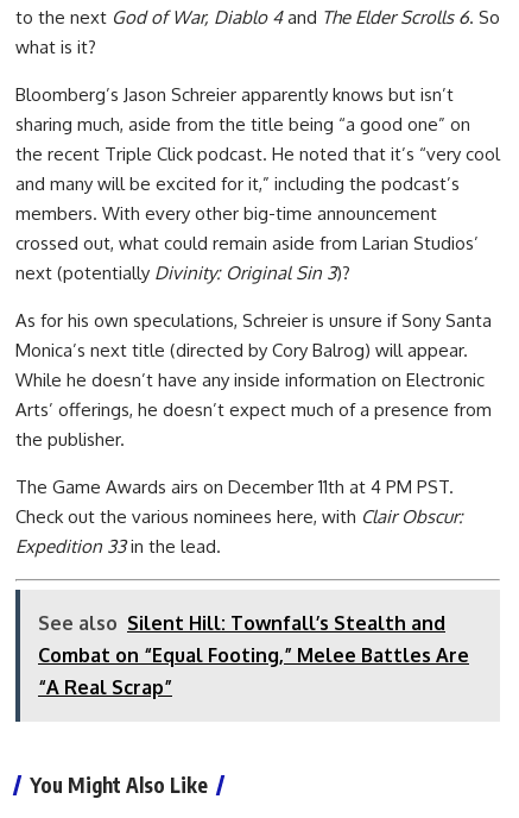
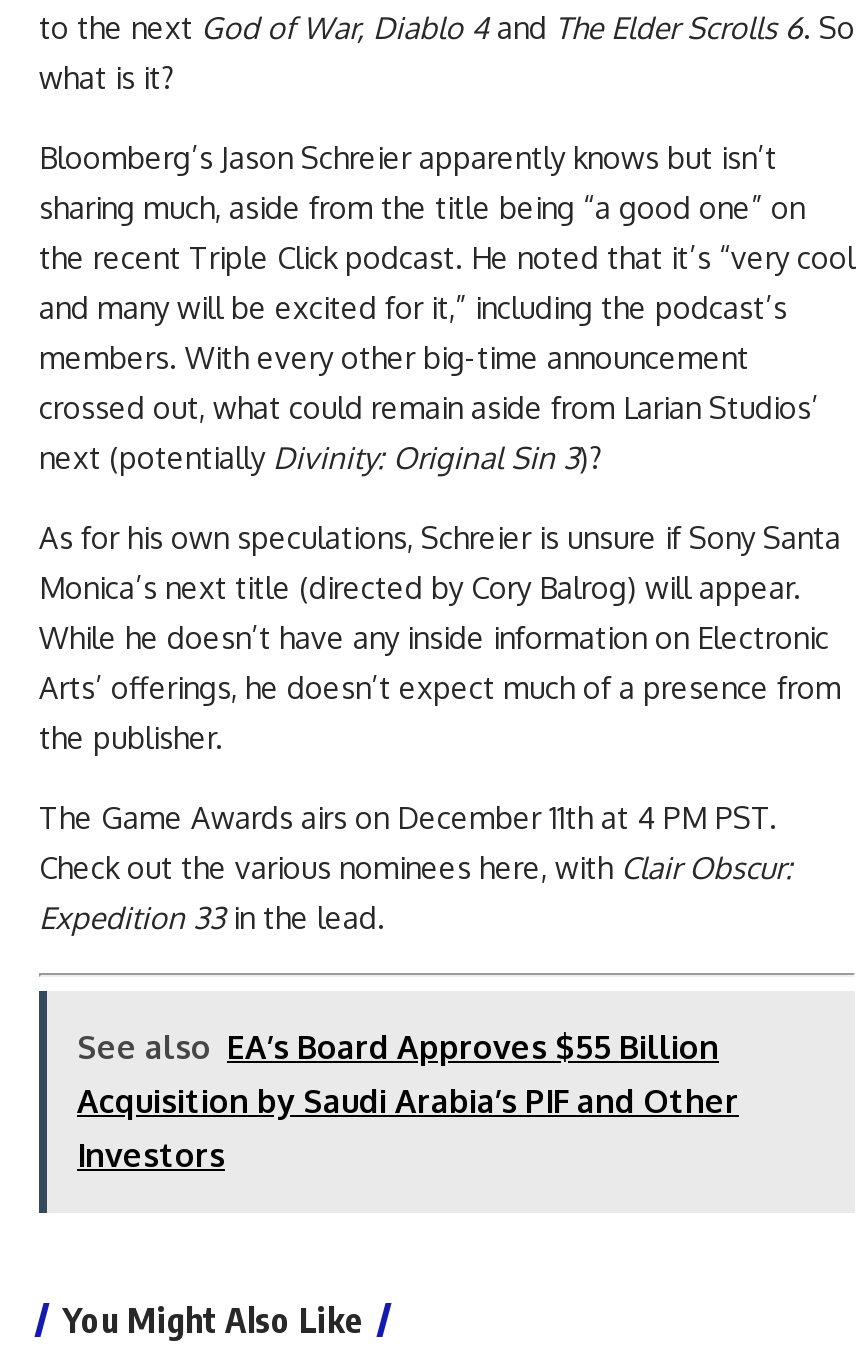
- See also Silent Hill: Townfall’s Stealth and
- Combat on “Equal Footing,” Melee Battles Are
- “A Real Scrap”
+ See also EA’s Board Approves $55 Billion
+ Acquisition by Saudi Arabia’s PIF and Other
+ Investors
